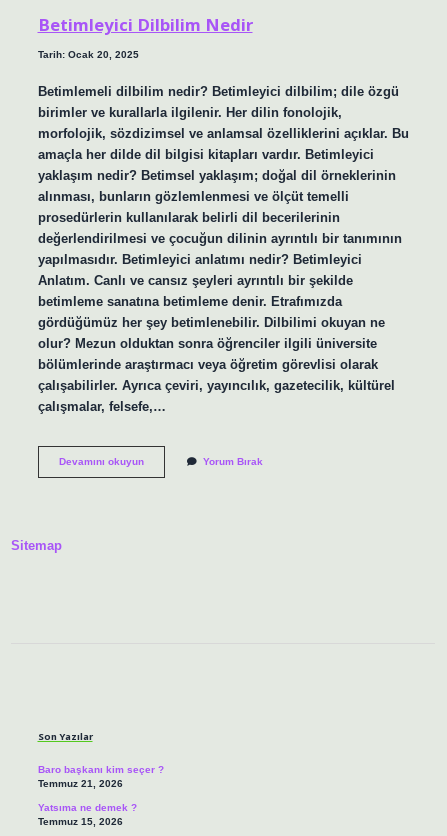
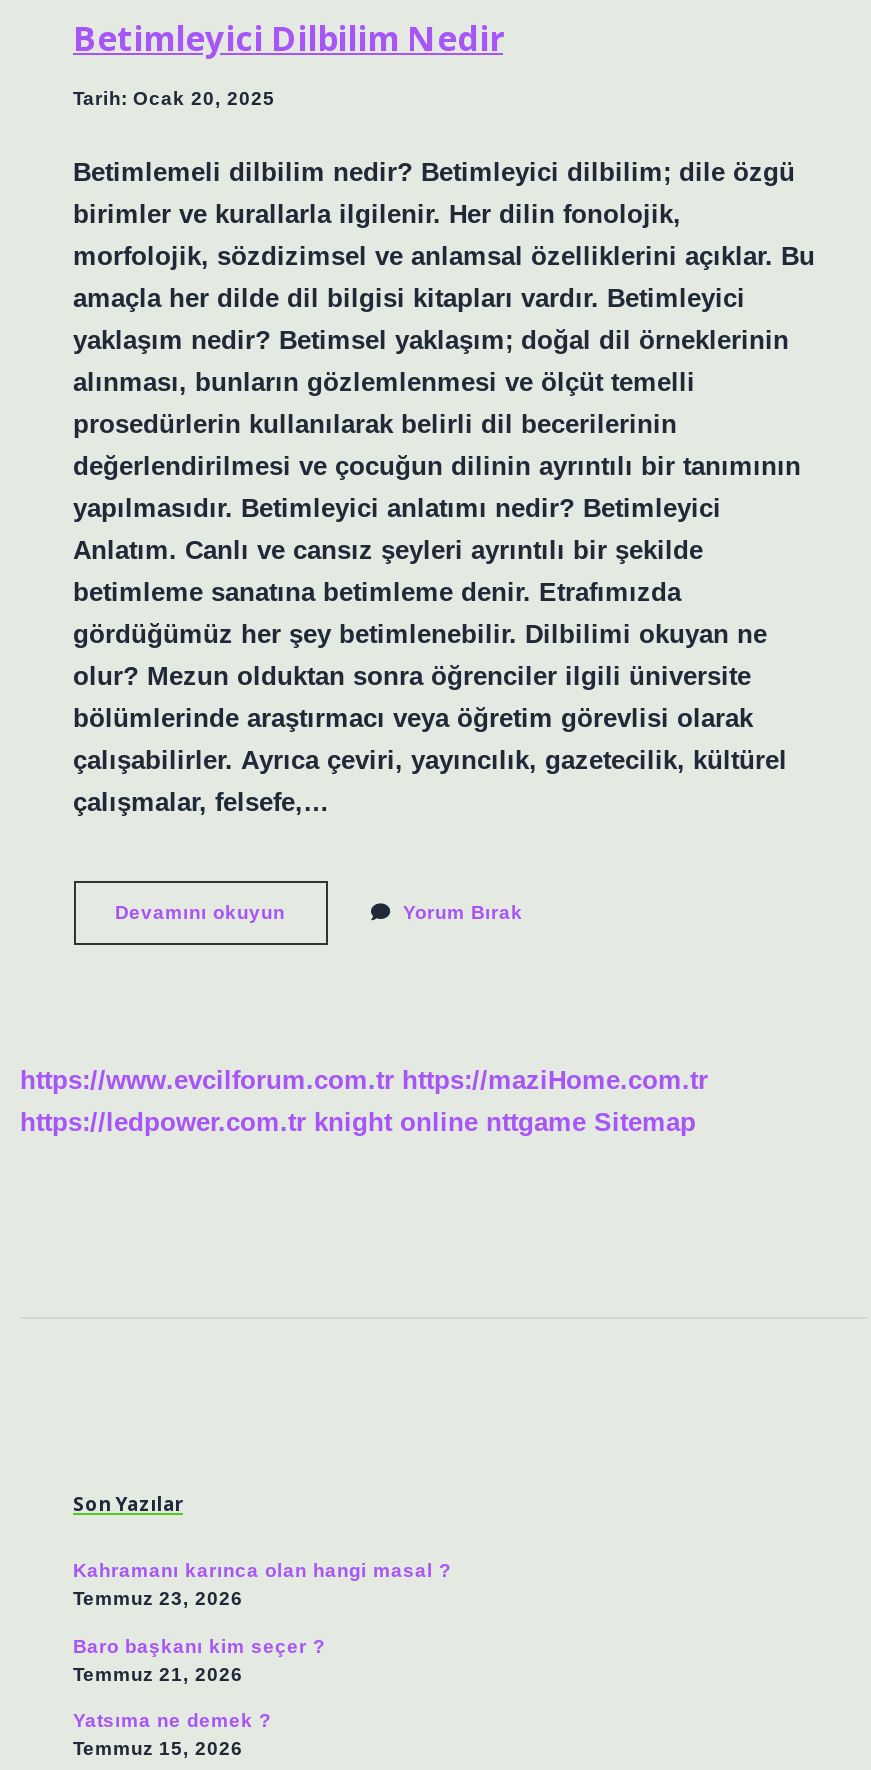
- Sitemap
+ https://www.evcilforum.com.tr https://maziHome.com.tr
+ https://ledpower.com.tr knight online nttgame Sitemap

+ Kahramanı karınca olan hangi masal ?
+ Temmuz 23, 2026
